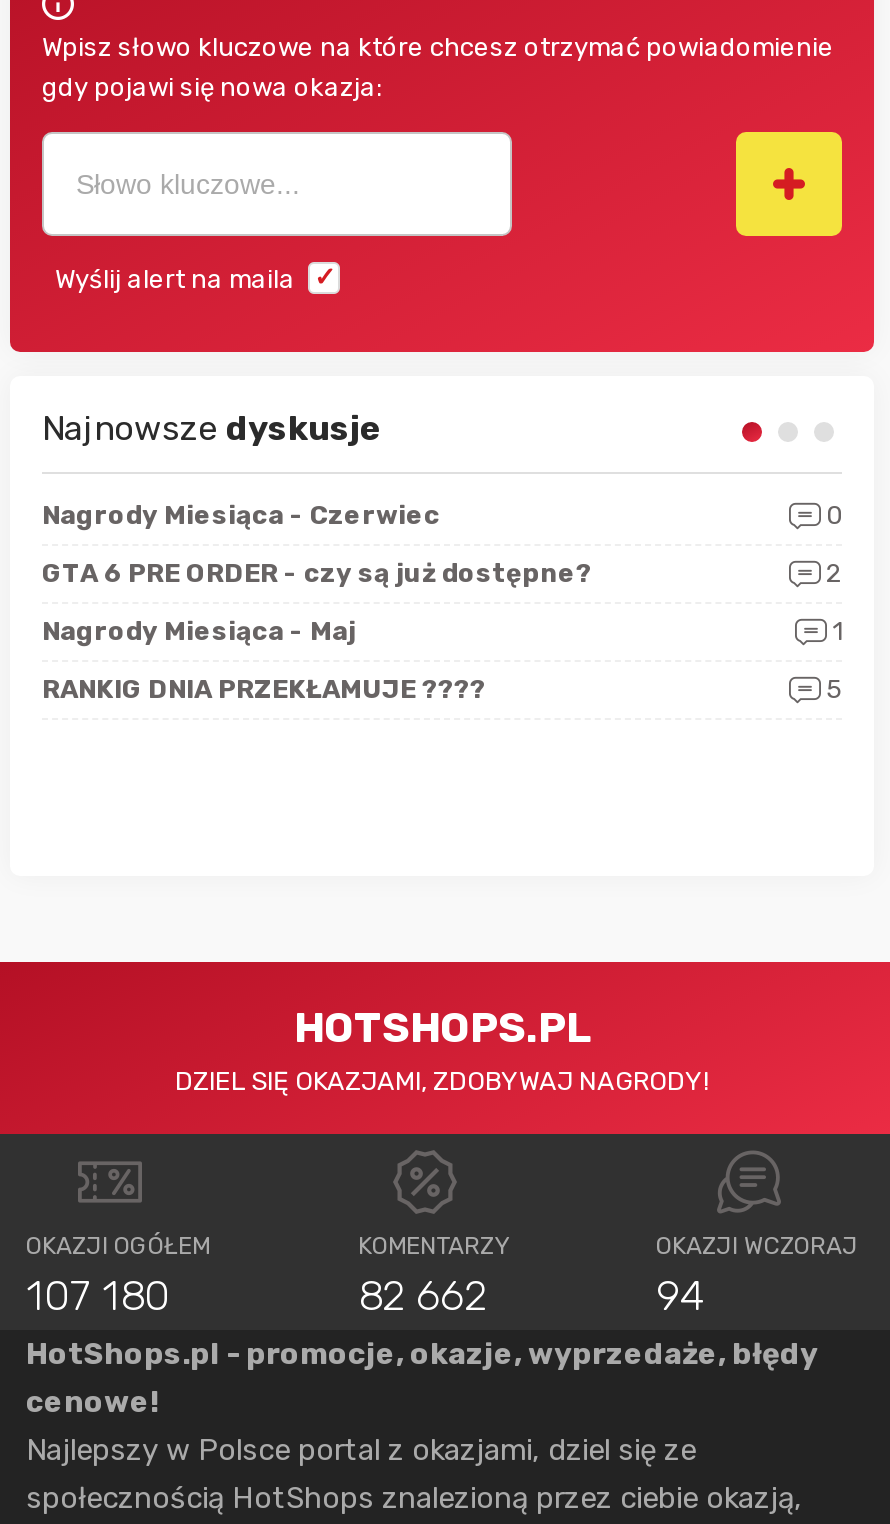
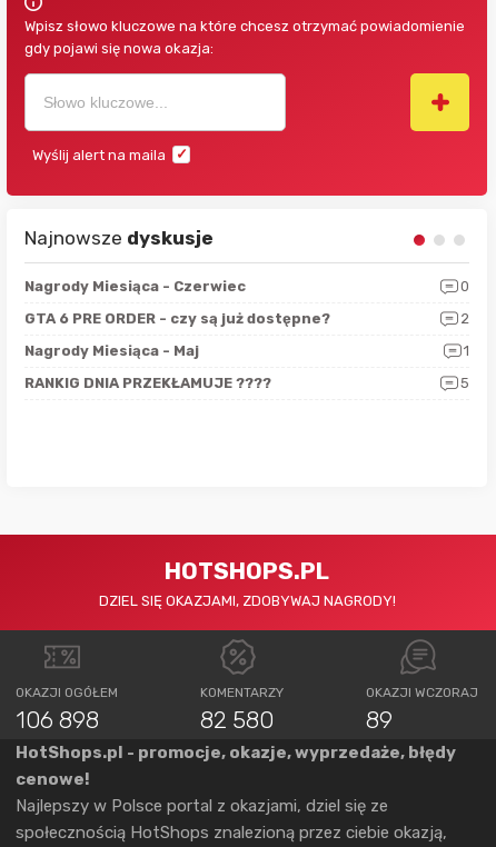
- 107 180
+ 106 898

- 82 662
+ 82 580

- 94
+ 89
